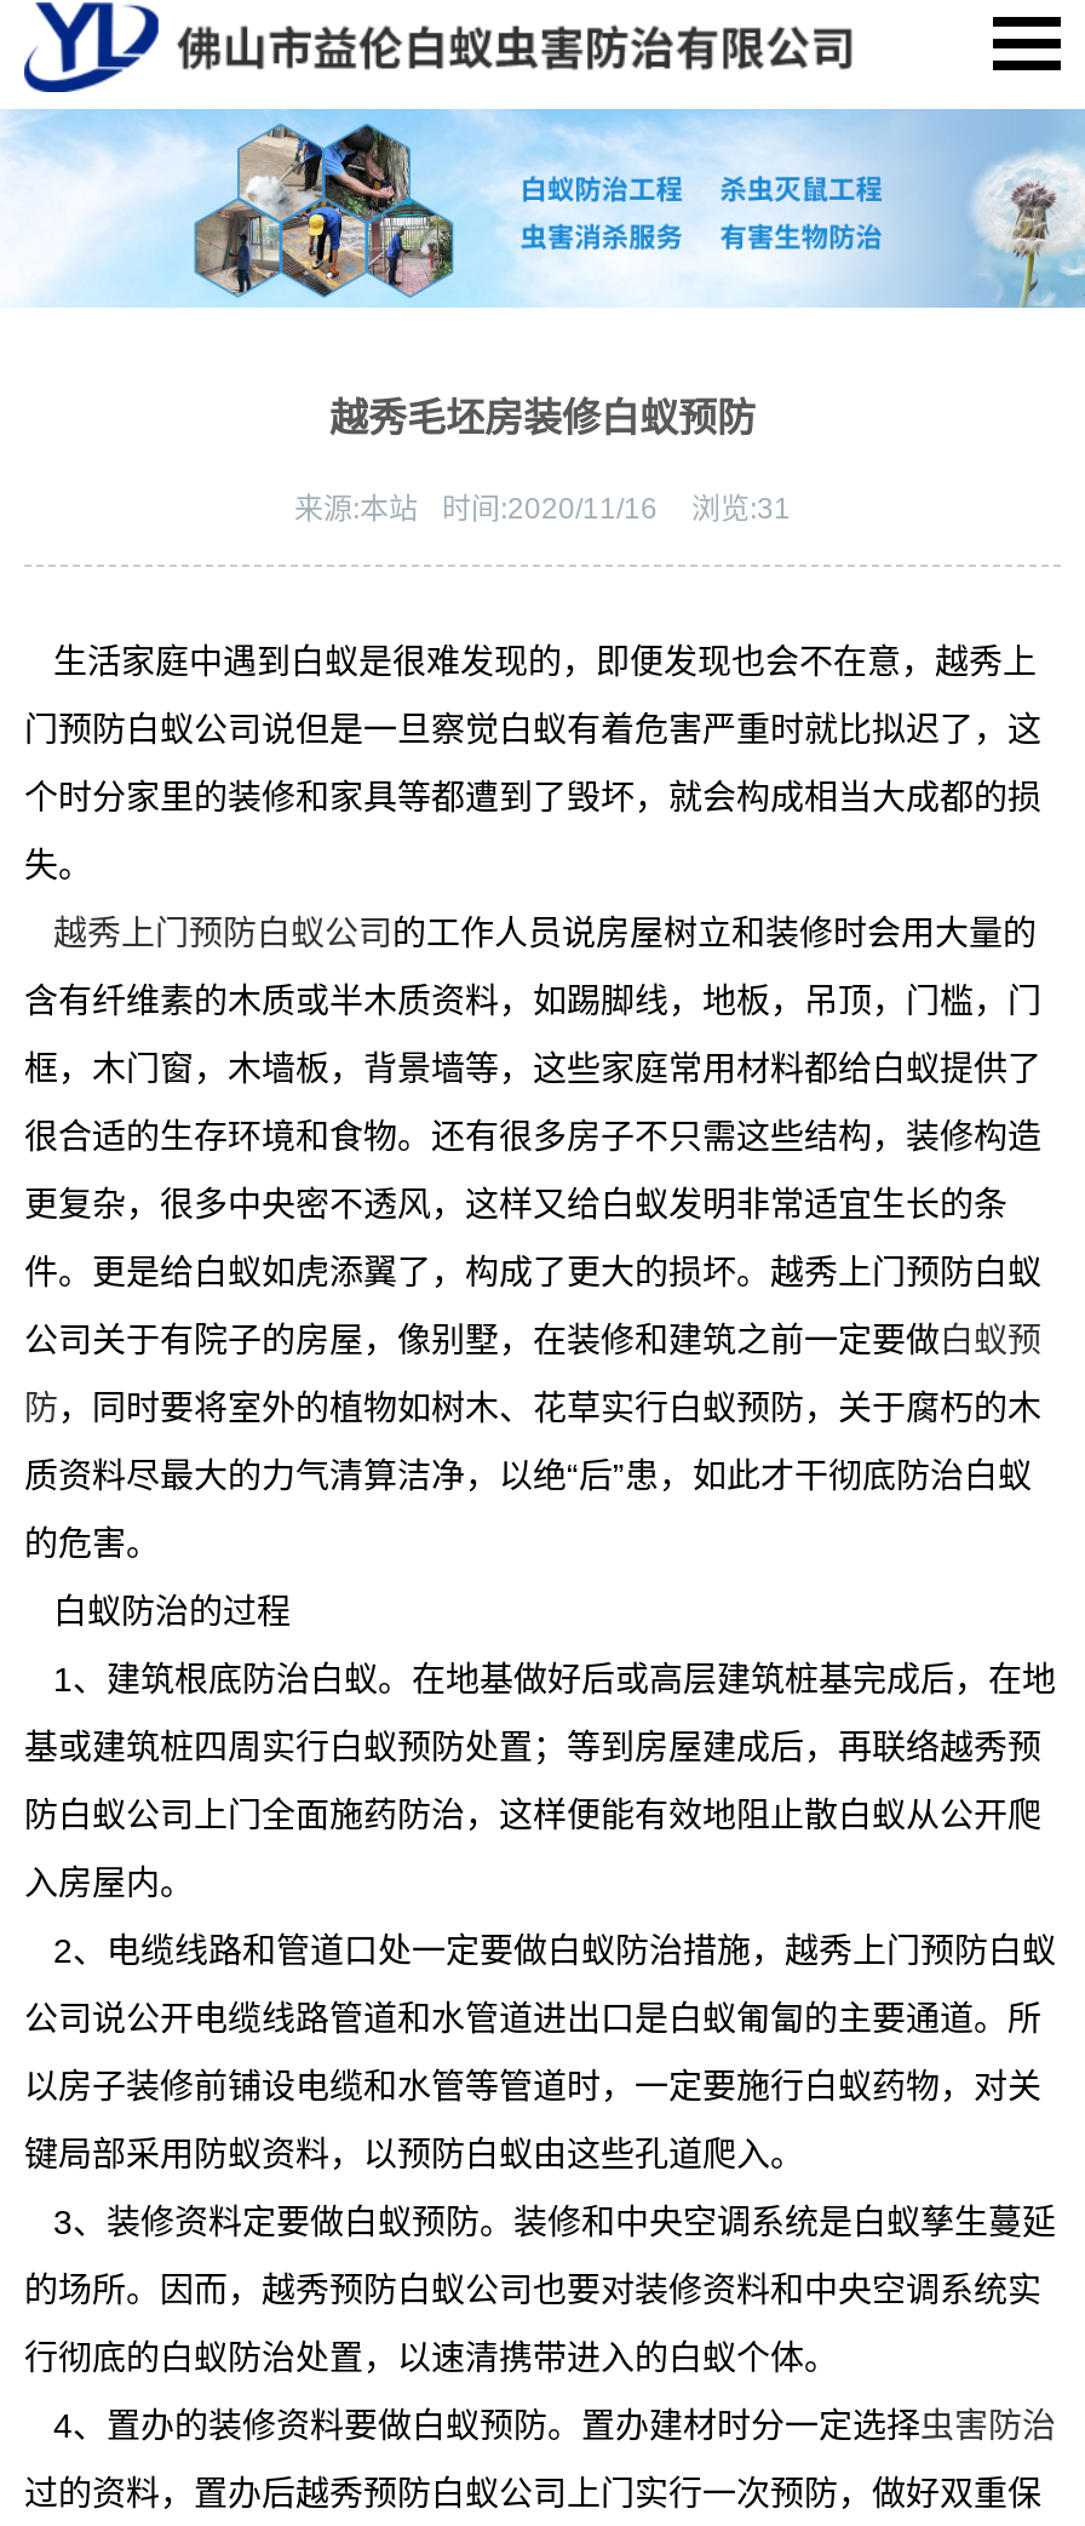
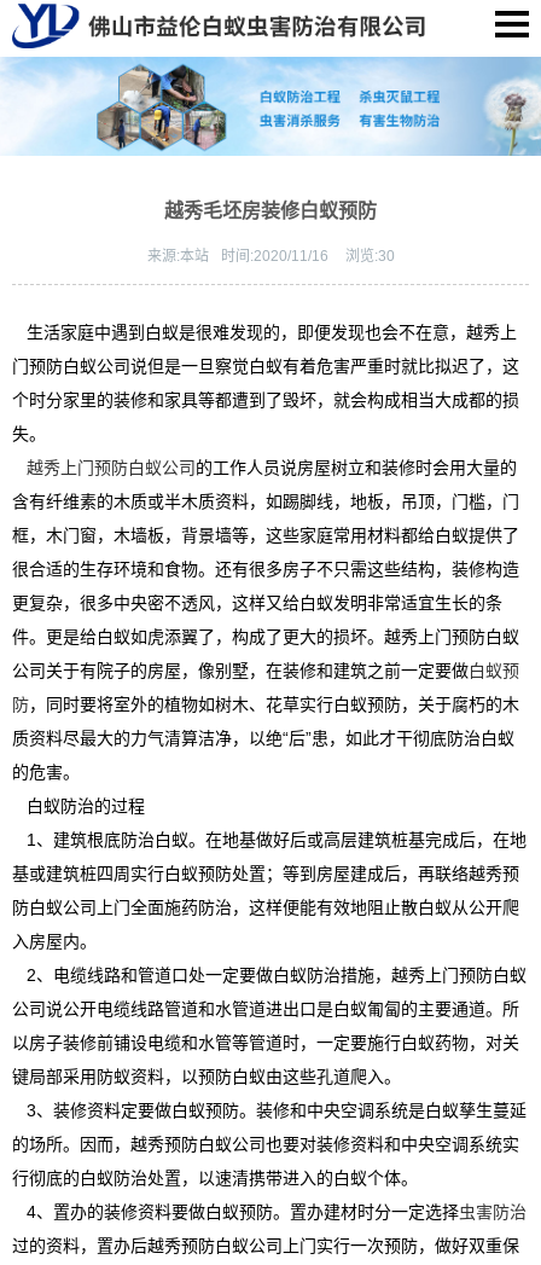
- 来源:本站 时间:2020/11/16 浏览:31
+ 来源:本站 时间:2020/11/16 浏览:30
